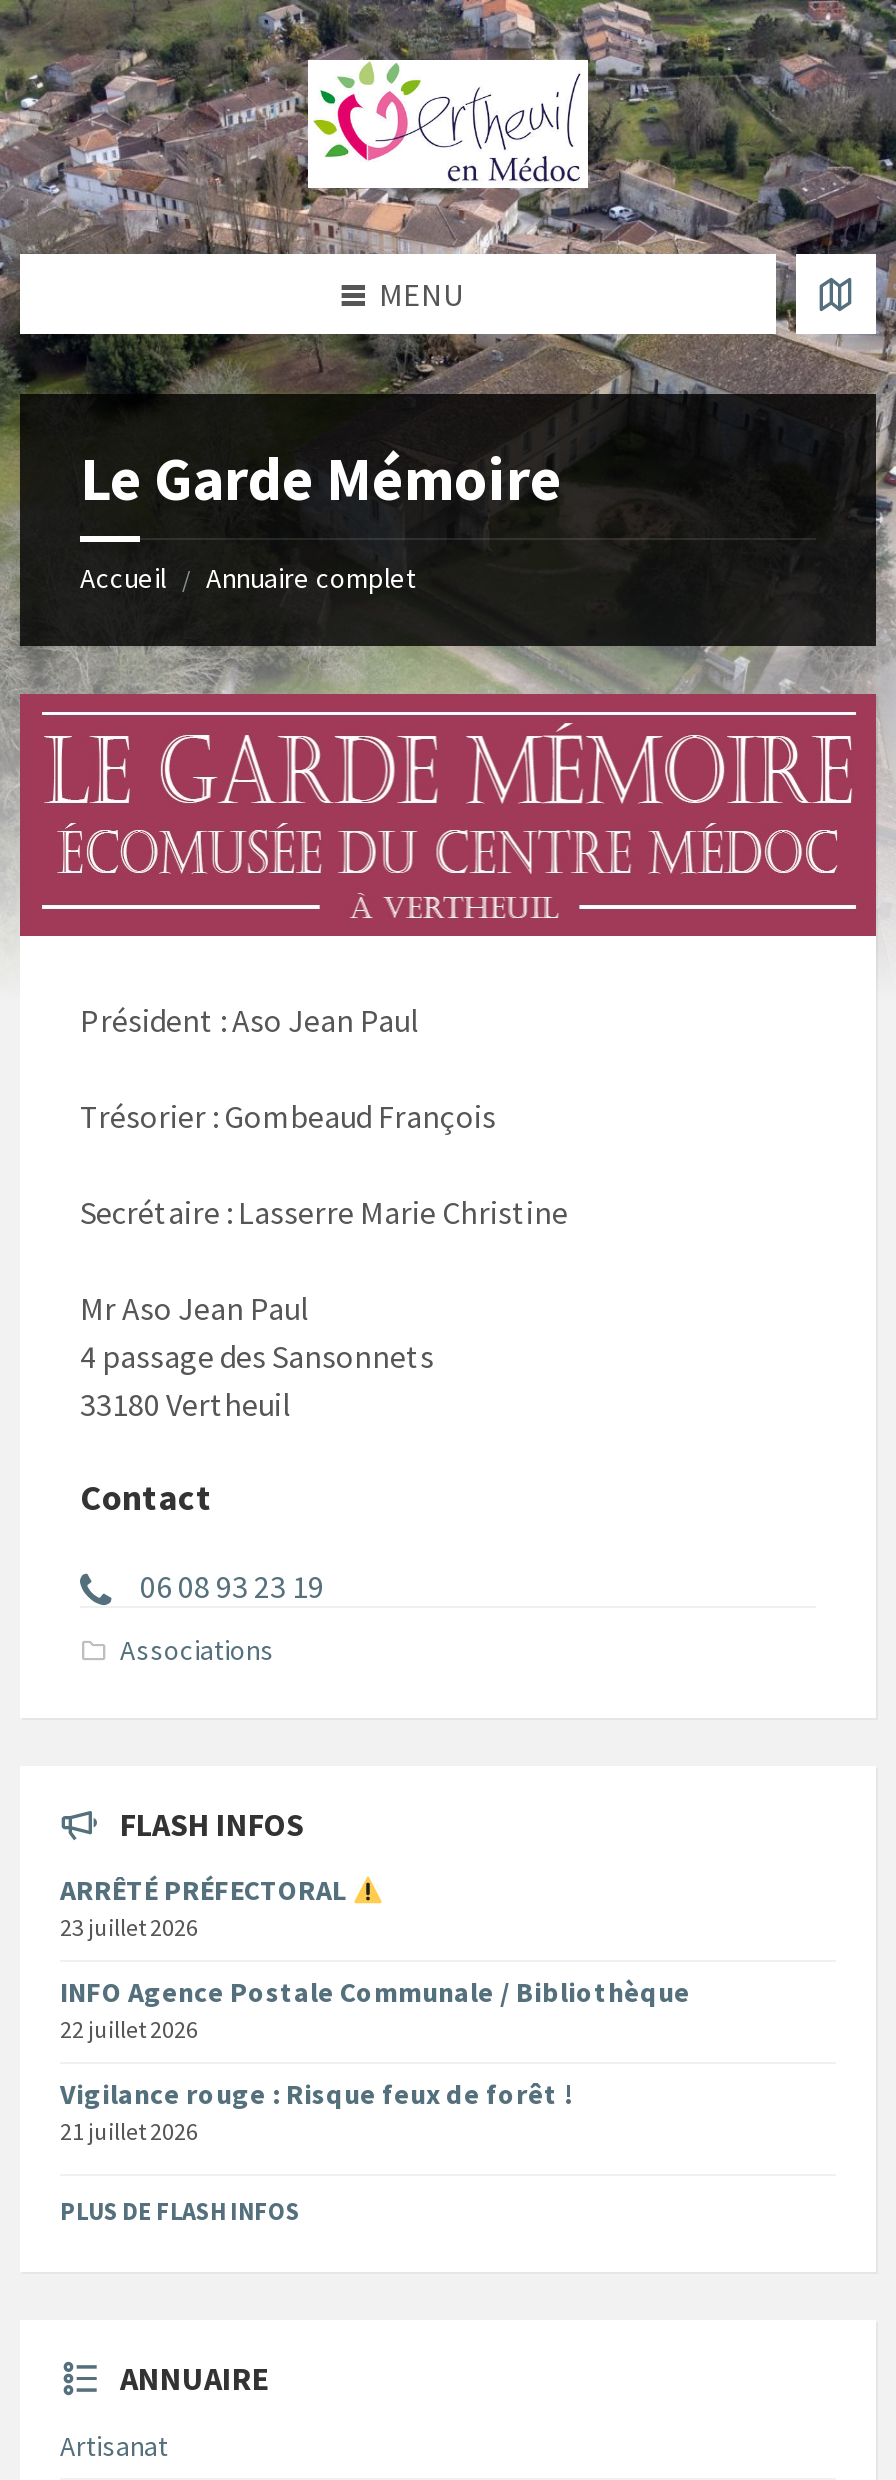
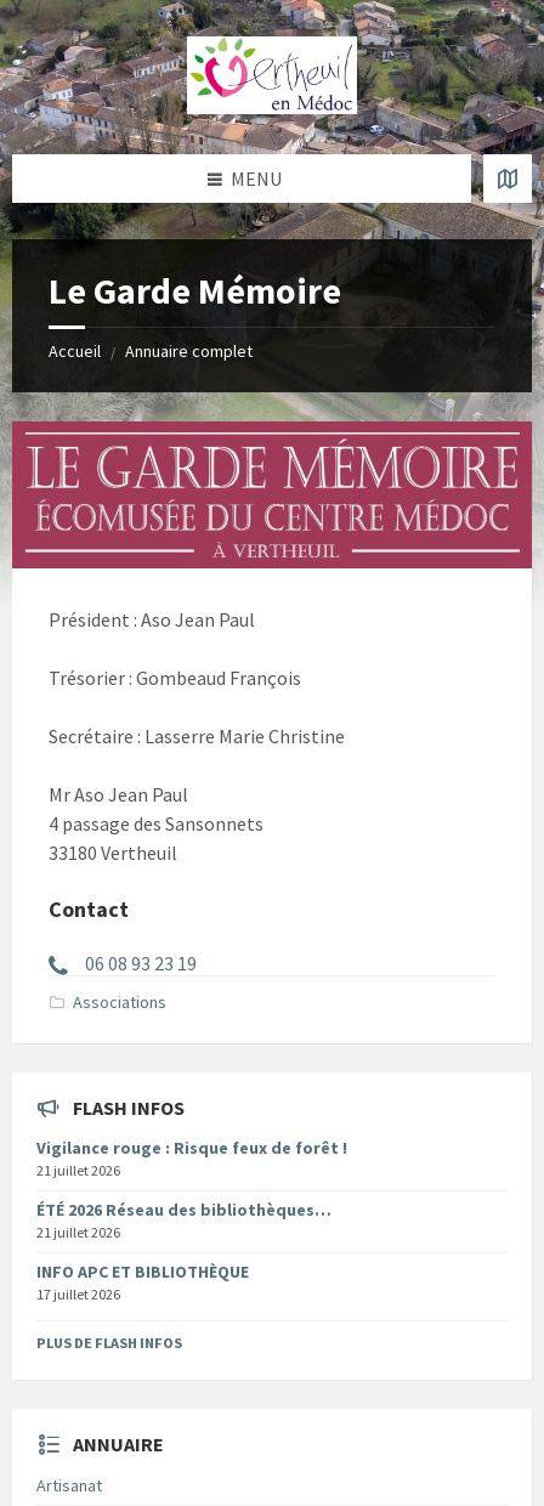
- ARRÊTÉ PRÉFECTORAL
- 23 juillet 2026
- INFO Agence Postale Communale / Bibliothèque
- 22 juillet 2026

moved up: Vigilance rouge : Risque feux de forêt ! | 21 juillet 2026

+ ÉTÉ 2026 Réseau des bibliothèques…
+ 21 juillet 2026
+ INFO APC ET BIBLIOTHÈQUE
+ 17 juillet 2026
